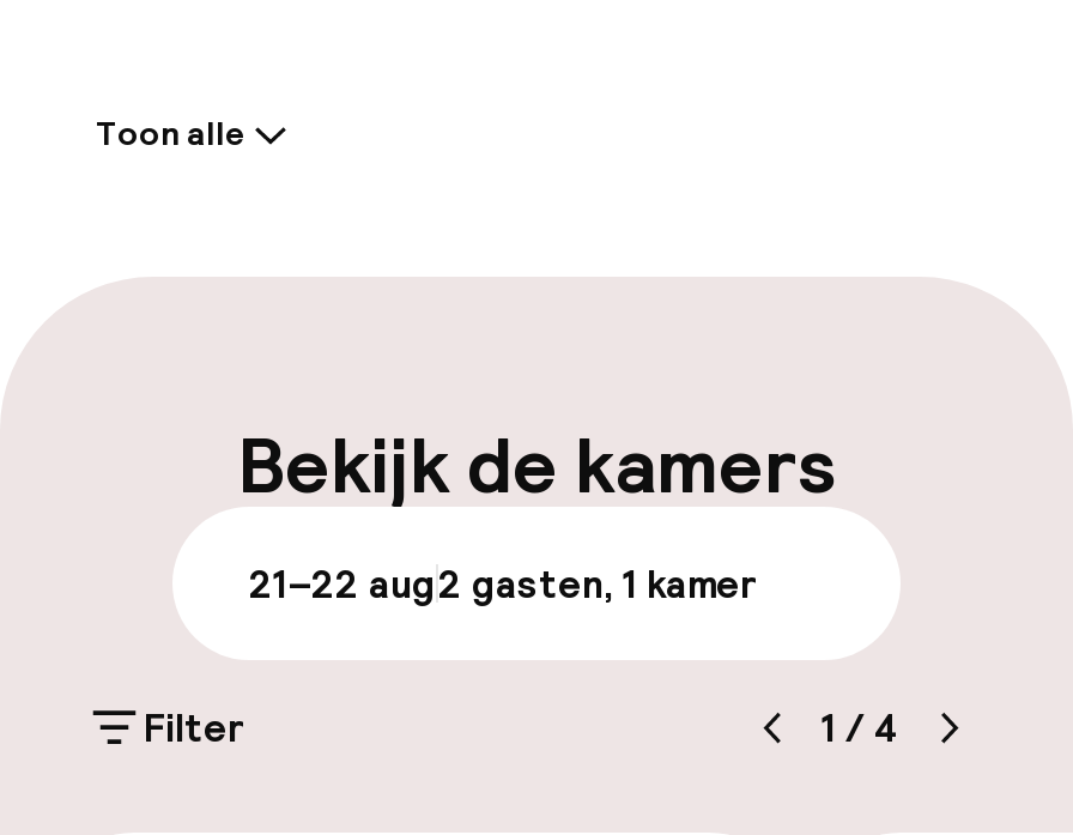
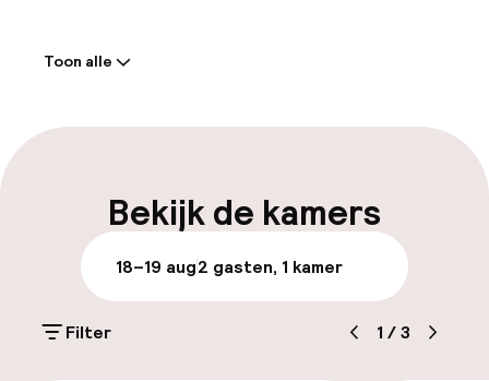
- 21–22 aug2 gasten, 1 kamer
+ 18–19 aug2 gasten, 1 kamer

- 1 / 4
+ 1 / 3
